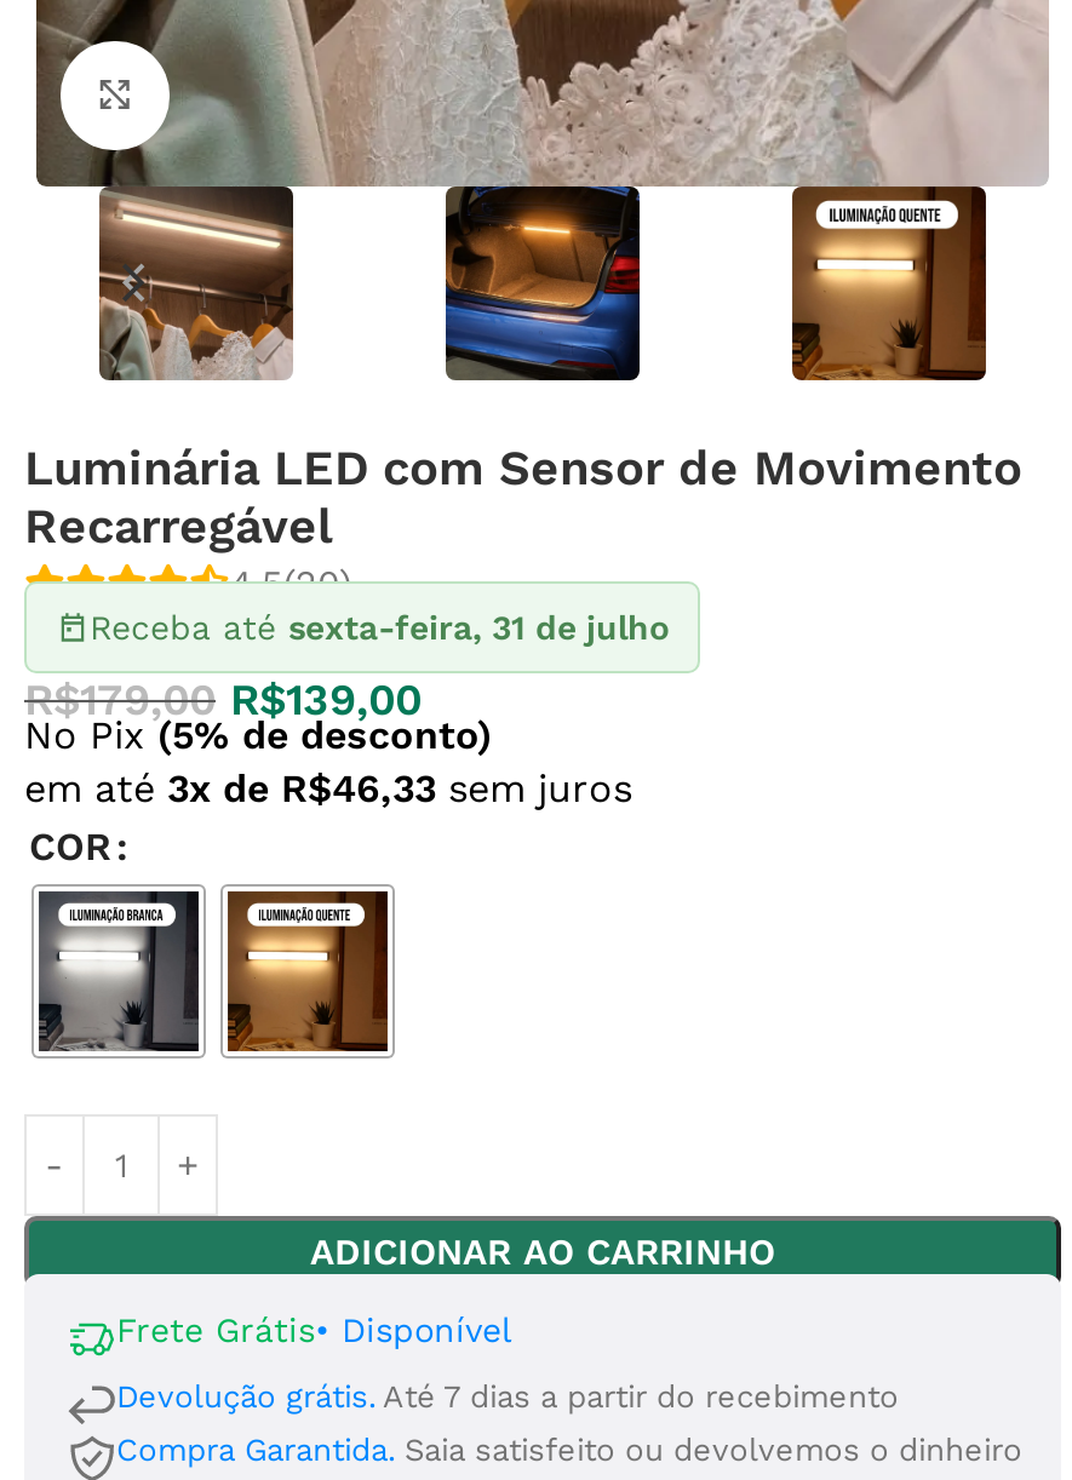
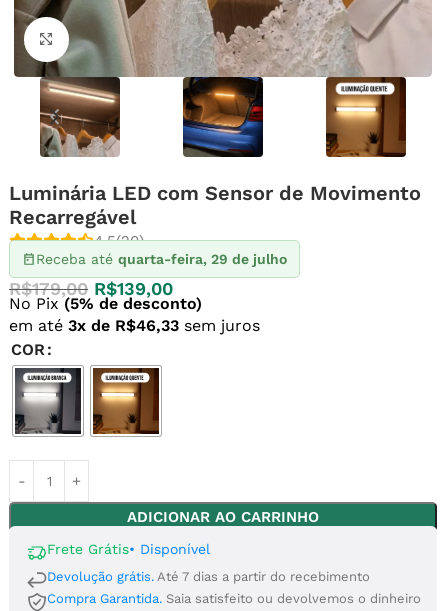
- Receba até sexta-feira, 31 de julho
+ Receba até quarta-feira, 29 de julho
